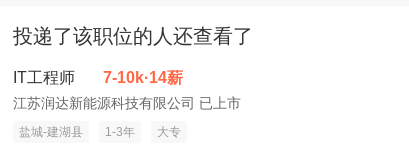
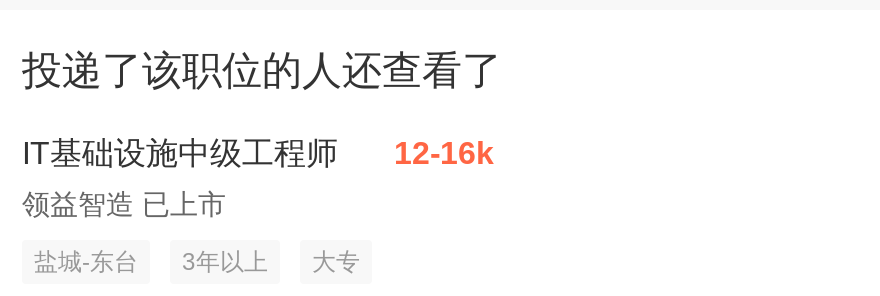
- IT工程师
- 7-10k·14薪
+ IT基础设施中级工程师
+ 12-16k

- 江苏润达新能源科技有限公司 已上市
+ 领益智造 已上市

- 盐城-建湖县
- 1-3年
+ 盐城-东台
+ 3年以上
